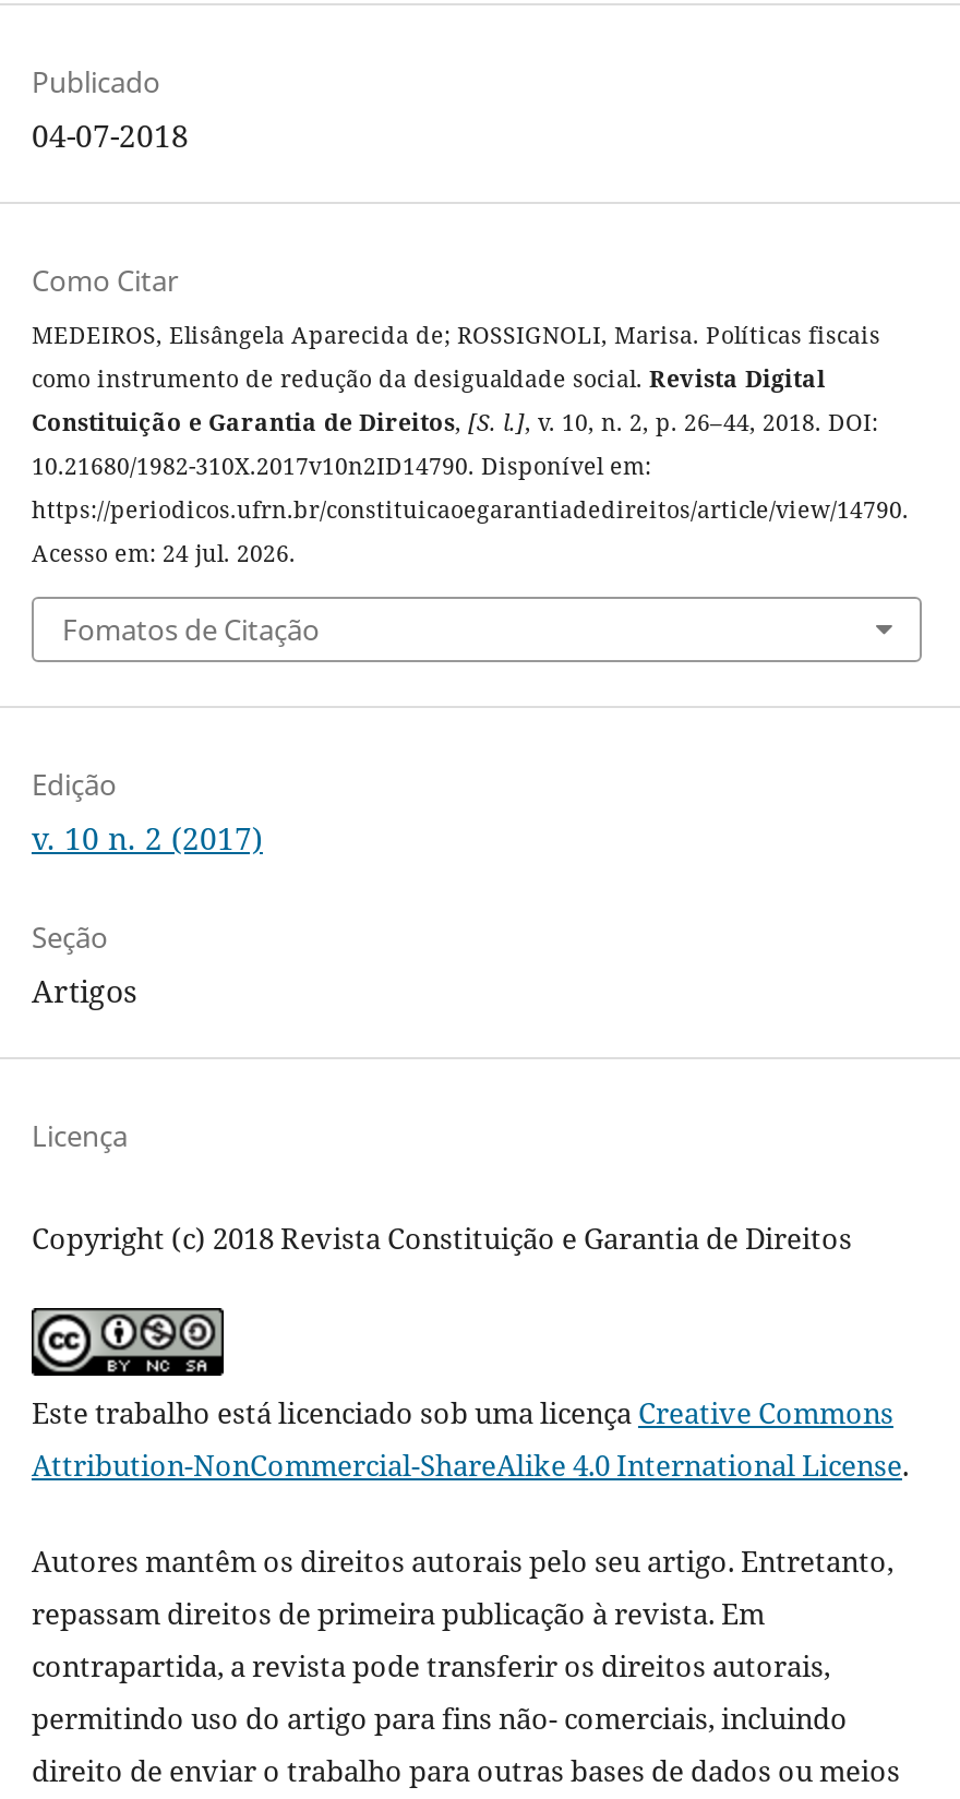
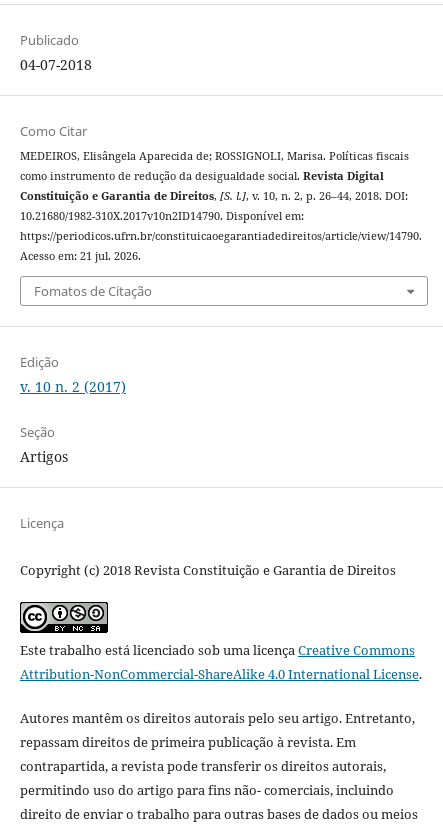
- Acesso em: 24 jul. 2026.
+ Acesso em: 21 jul. 2026.
